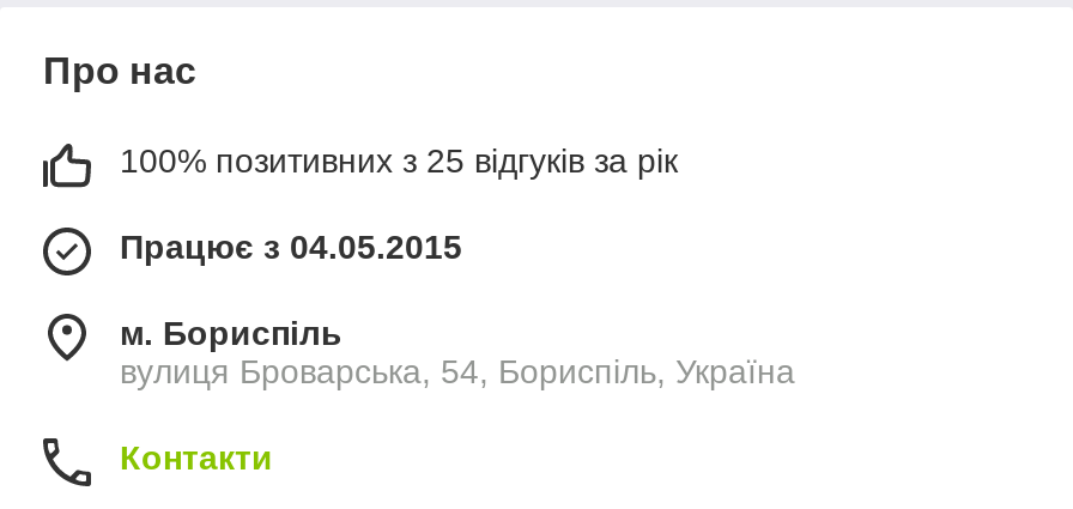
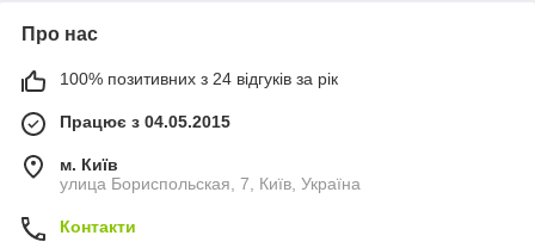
- 100% позитивних з 25 відгуків за рік
+ 100% позитивних з 24 відгуків за рік

- м. Бориспіль
+ м. Київ

- вулиця Броварська, 54, Бориспіль, Україна
+ улица Бориспольская, 7, Київ, Україна
